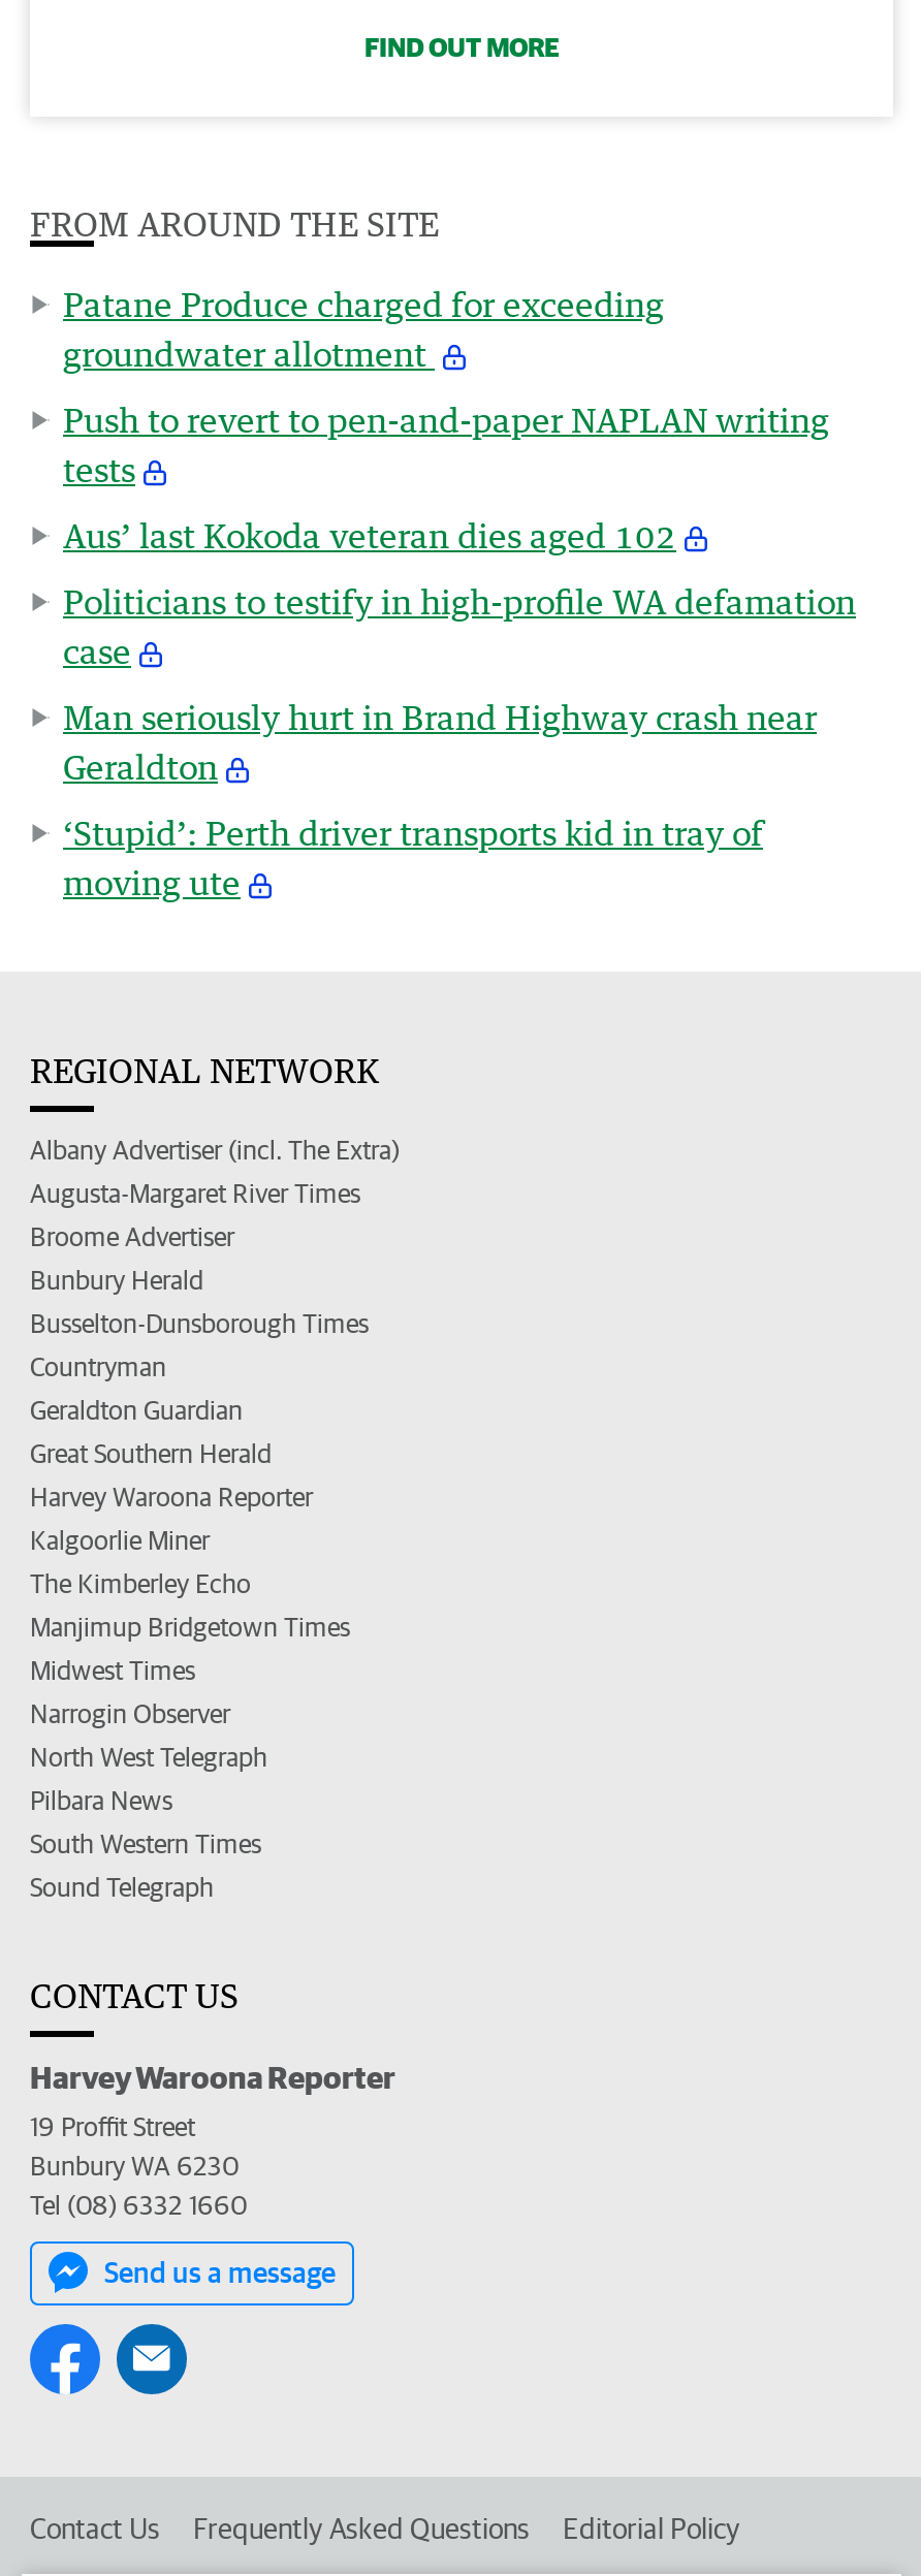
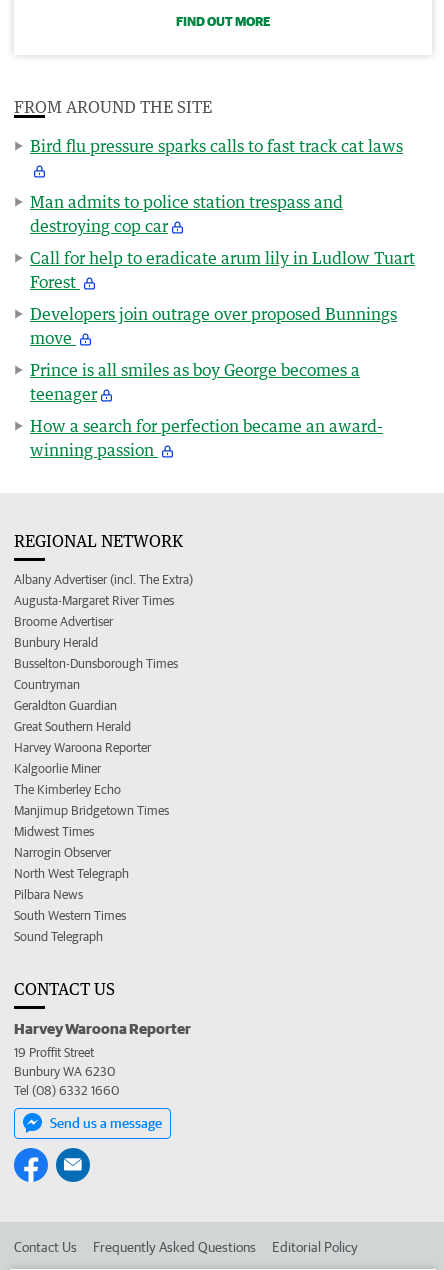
- Patane Produce charged for exceeding
- groundwater allotment
+ Bird flu pressure sparks calls to fast track cat laws

- Push to revert to pen-and-paper NAPLAN writing
- tests
+ Man admits to police station trespass and
+ destroying cop car

- Aus’ last Kokoda veteran dies aged 102
+ Call for help to eradicate arum lily in Ludlow Tuart
+ Forest

- Politicians to testify in high-profile WA defamation
- case
+ Developers join outrage over proposed Bunnings
+ move

- Man seriously hurt in Brand Highway crash near
- Geraldton
+ Prince is all smiles as boy George becomes a
+ teenager

- ‘Stupid’: Perth driver transports kid in tray of
- moving ute
+ How a search for perfection became an award-
+ winning passion
